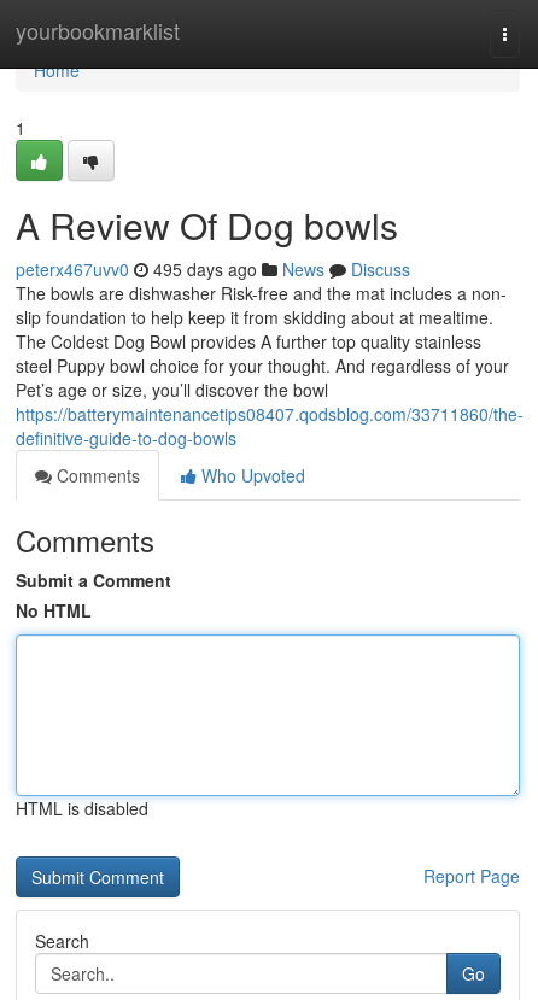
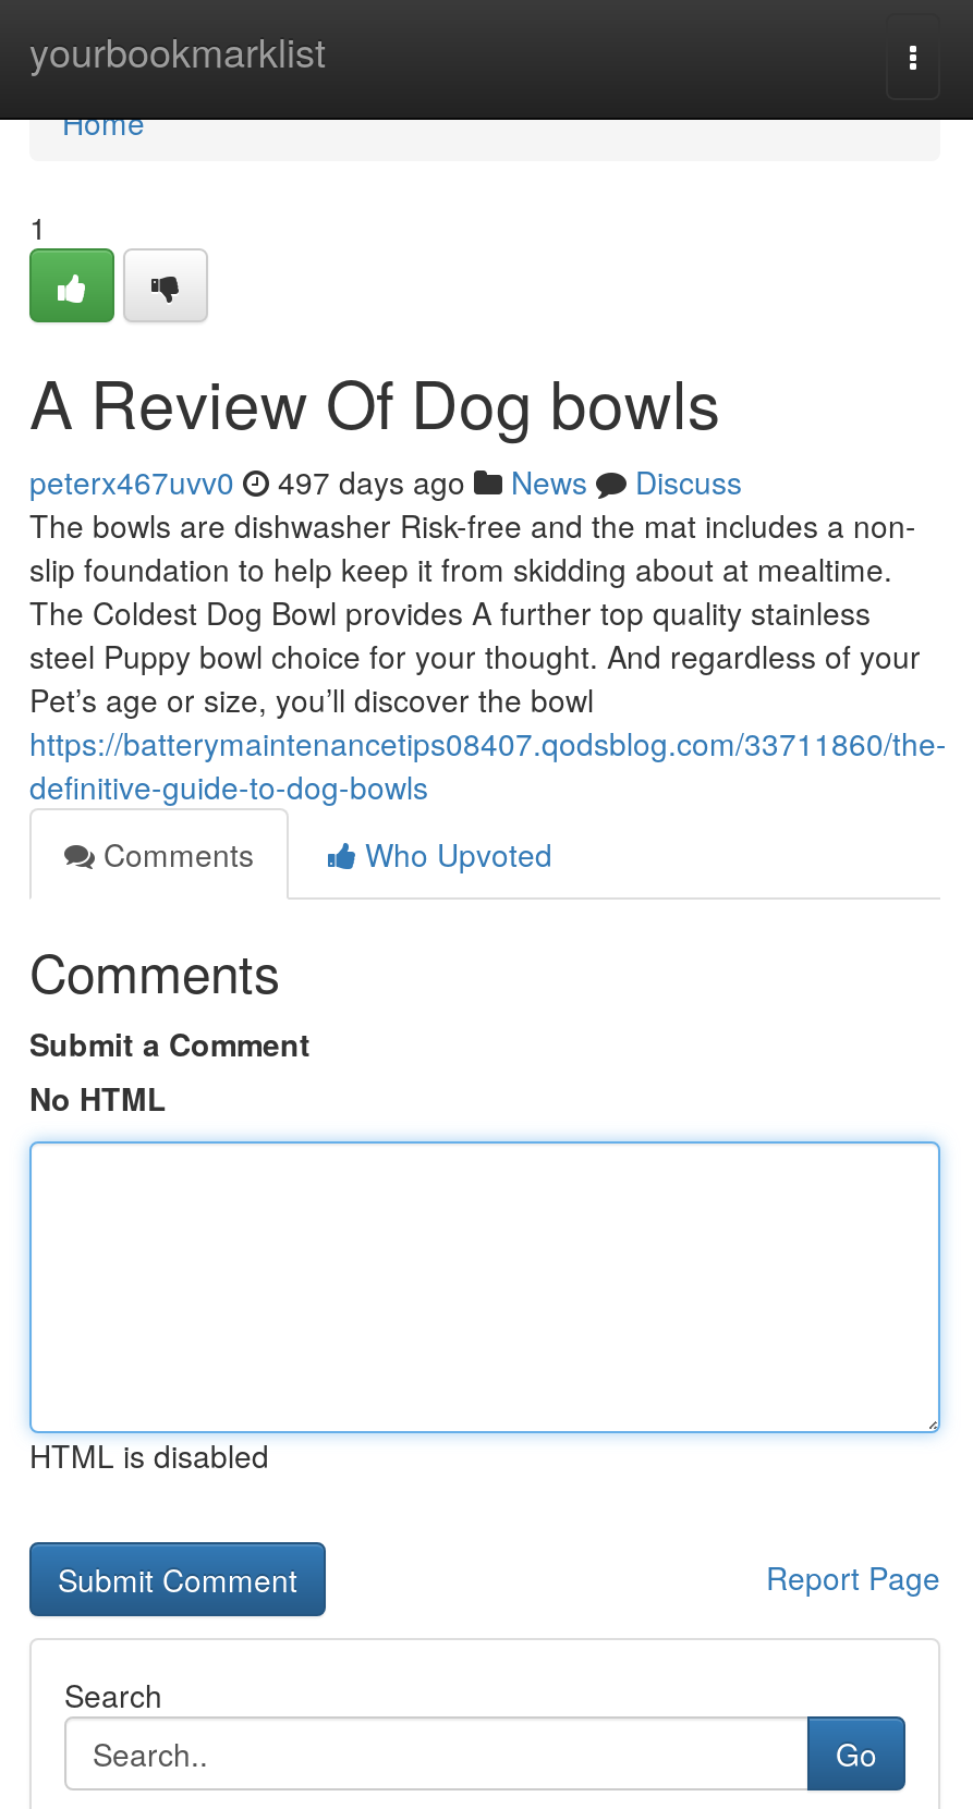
- peterx467uvv0 495 days ago News Discuss
+ peterx467uvv0 497 days ago News Discuss
